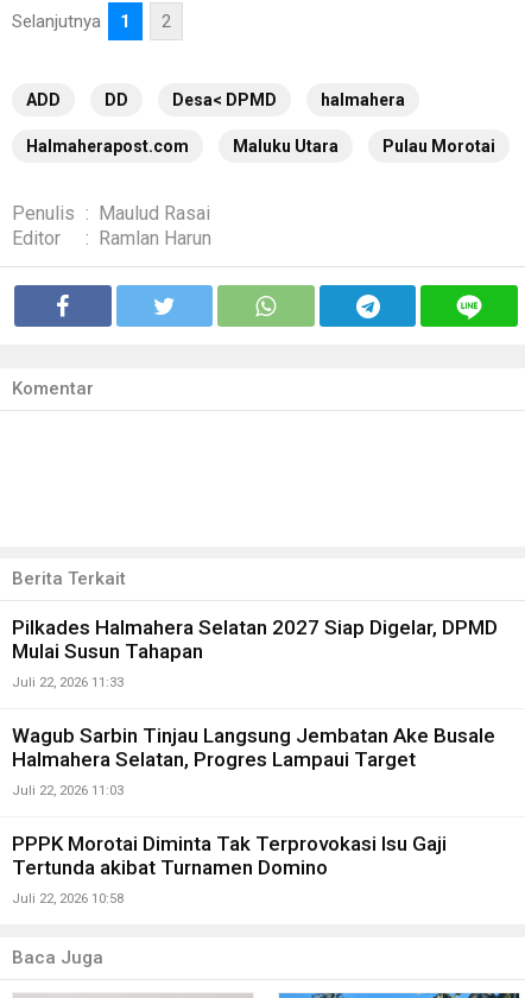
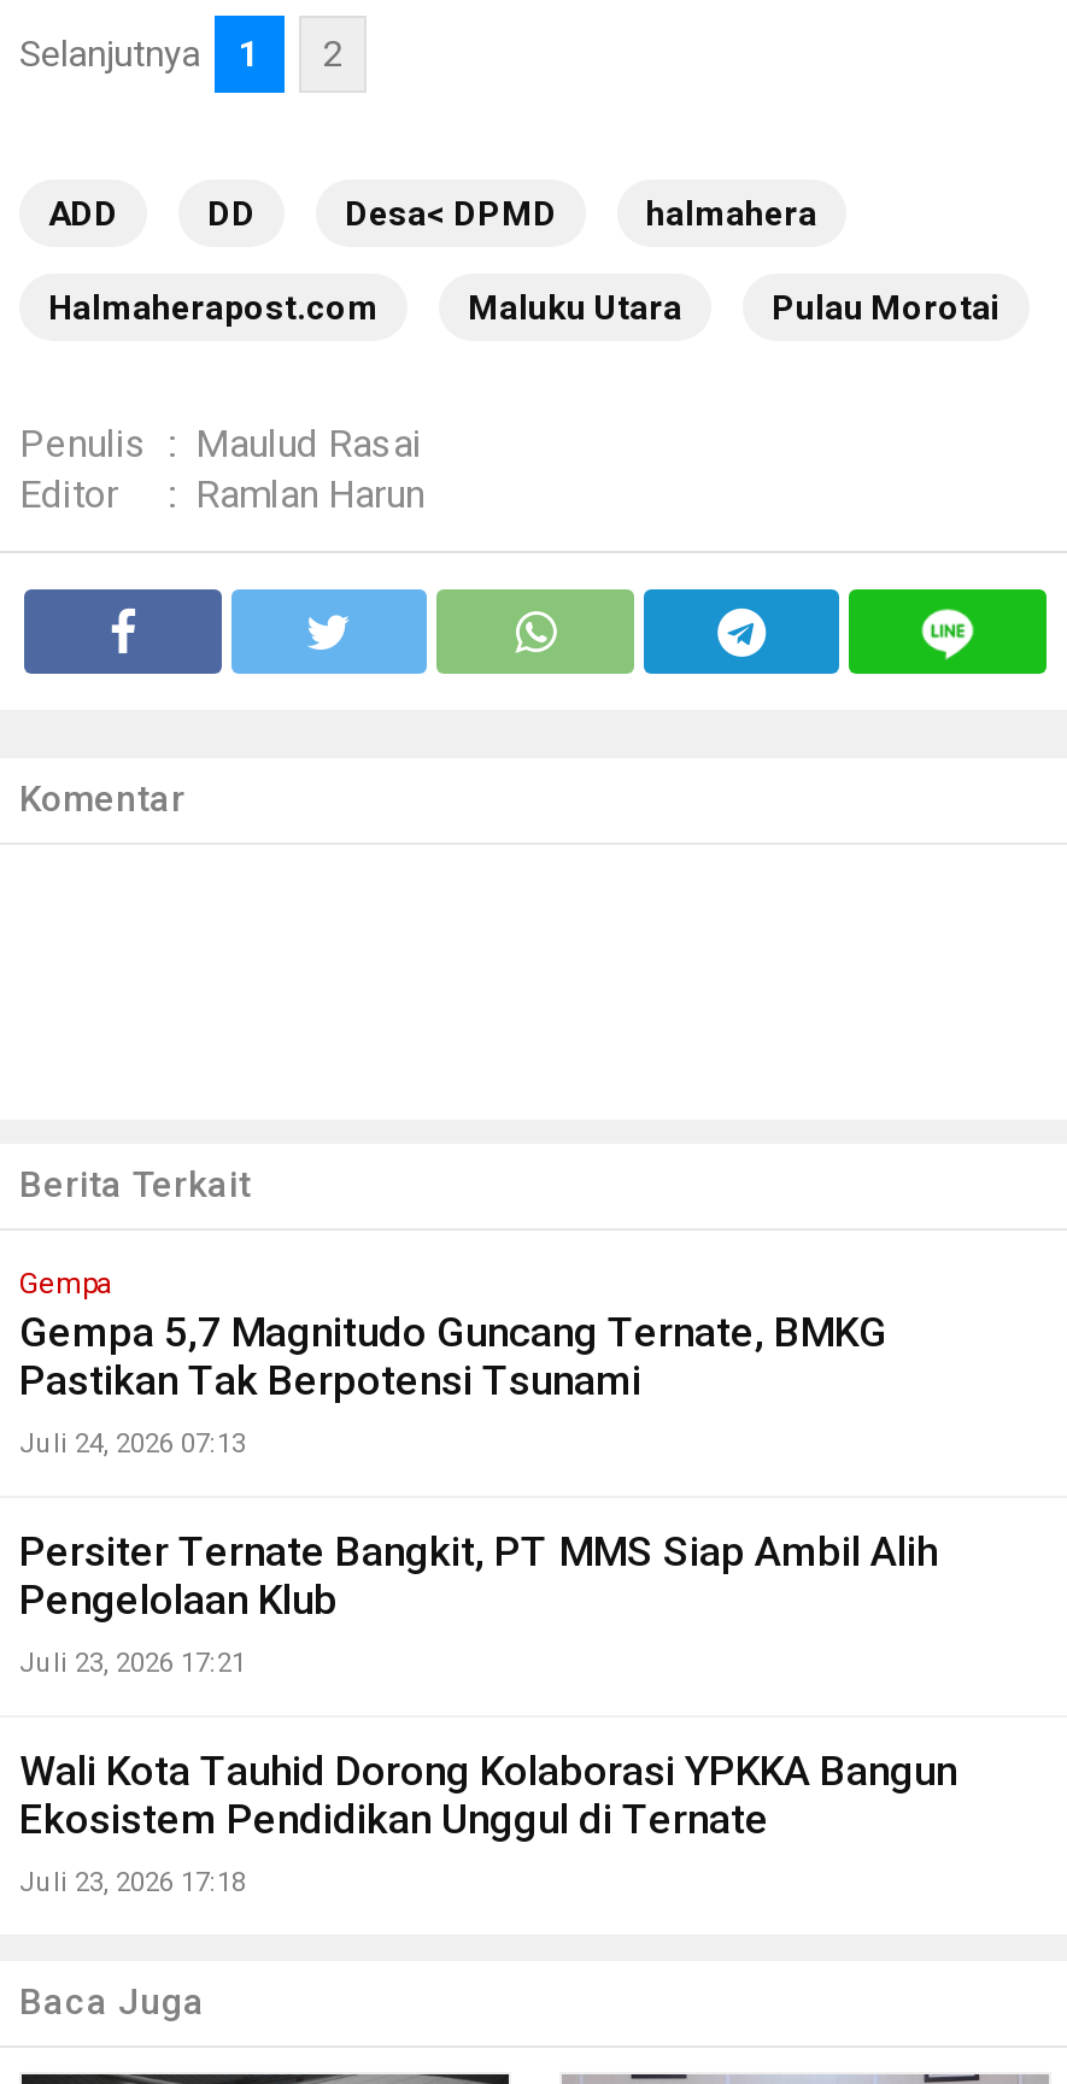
- Pilkades Halmahera Selatan 2027 Siap Digelar, DPMD
- Mulai Susun Tahapan
+ Gempa
+ Gempa 5,7 Magnitudo Guncang Ternate, BMKG
+ Pastikan Tak Berpotensi Tsunami

- Juli 22, 2026 11:33
+ Juli 24, 2026 07:13

- Wagub Sarbin Tinjau Langsung Jembatan Ake Busale
- Halmahera Selatan, Progres Lampaui Target
+ Persiter Ternate Bangkit, PT MMS Siap Ambil Alih
+ Pengelolaan Klub

- Juli 22, 2026 11:03
+ Juli 23, 2026 17:21

- PPPK Morotai Diminta Tak Terprovokasi Isu Gaji
- Tertunda akibat Turnamen Domino
+ Wali Kota Tauhid Dorong Kolaborasi YPKKA Bangun
+ Ekosistem Pendidikan Unggul di Ternate

- Juli 22, 2026 10:58
+ Juli 23, 2026 17:18
